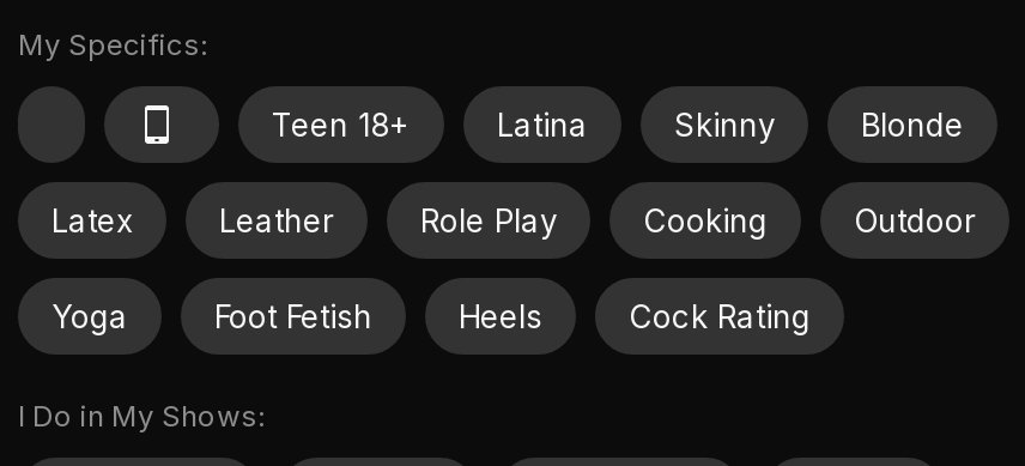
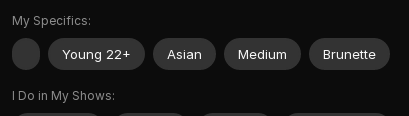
- Teen 18+
- Latina
- Skinny
- Blonde
- Latex
- Leather
- Role Play
- Cooking
- Outdoor
- Yoga
- Foot Fetish
- Heels
- Cock Rating
+ Young 22+
+ Asian
+ Medium
+ Brunette
